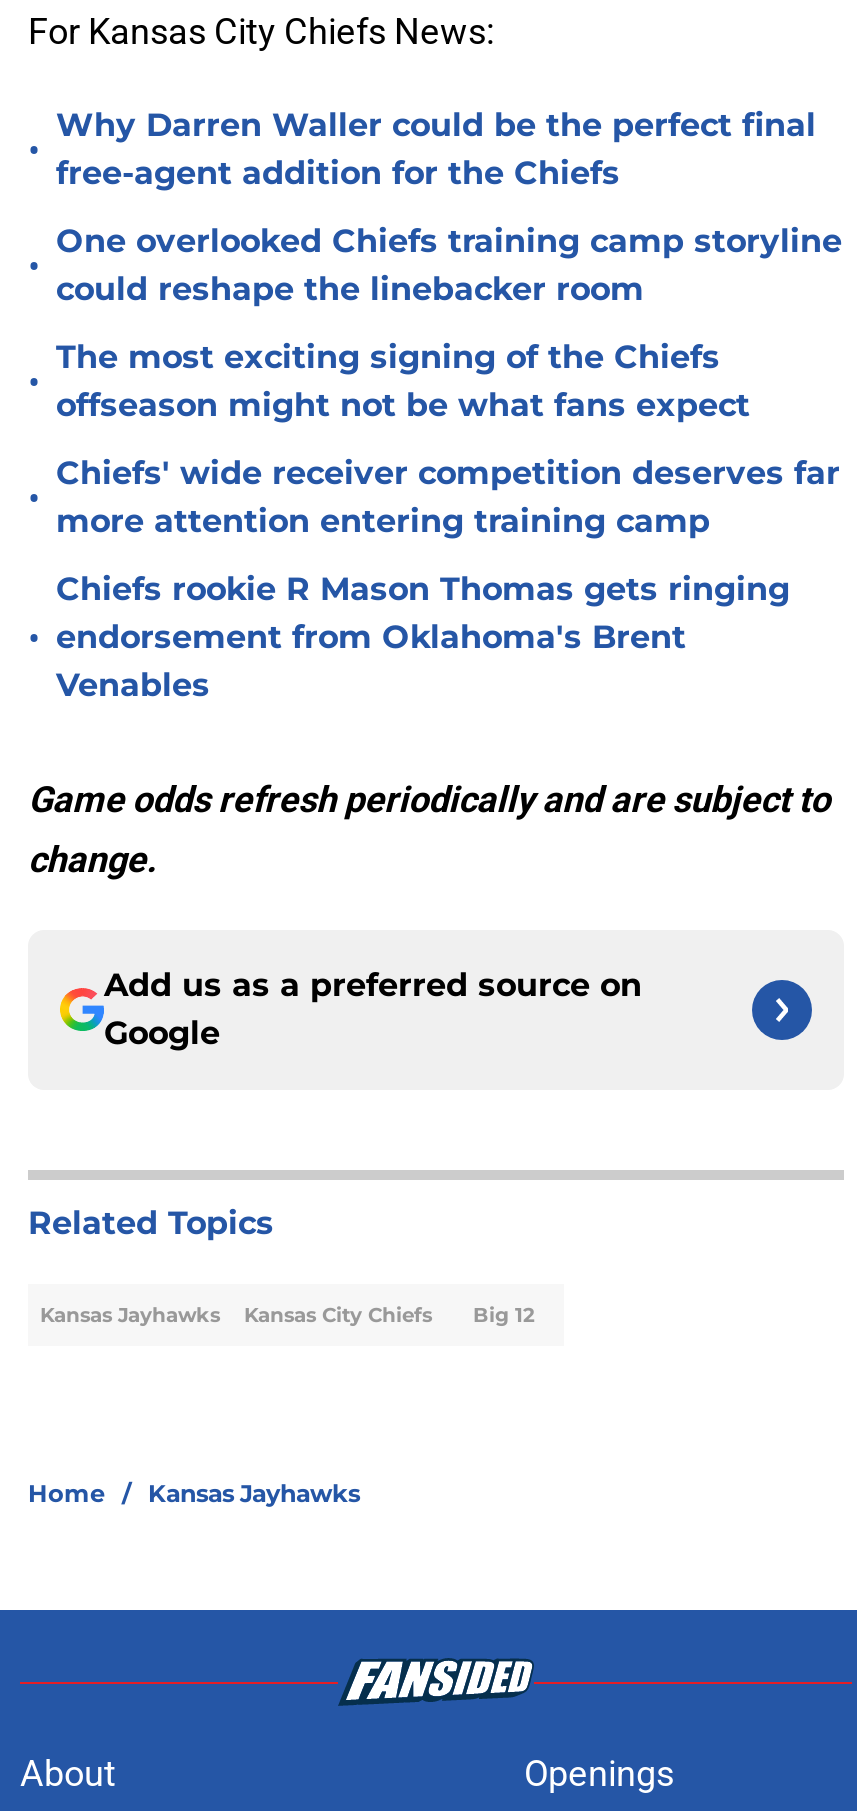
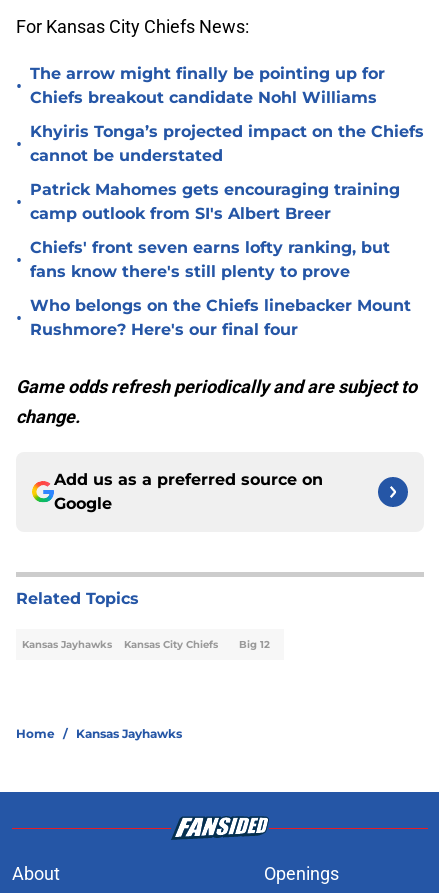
- Why Darren Waller could be the perfect final
- free-agent addition for the Chiefs
+ The arrow might finally be pointing up for
+ Chiefs breakout candidate Nohl Williams

- One overlooked Chiefs training camp storyline
- could reshape the linebacker room
+ Khyiris Tonga’s projected impact on the Chiefs
+ cannot be understated

- The most exciting signing of the Chiefs
- offseason might not be what fans expect
+ Patrick Mahomes gets encouraging training
+ camp outlook from SI's Albert Breer

- Chiefs' wide receiver competition deserves far
- more attention entering training camp
+ Chiefs' front seven earns lofty ranking, but
+ fans know there's still plenty to prove

- Chiefs rookie R Mason Thomas gets ringing
- endorsement from Oklahoma's Brent
- Venables
+ Who belongs on the Chiefs linebacker Mount
+ Rushmore? Here's our final four
